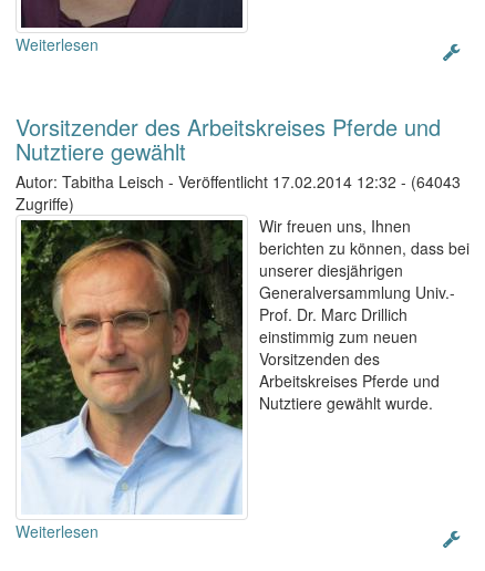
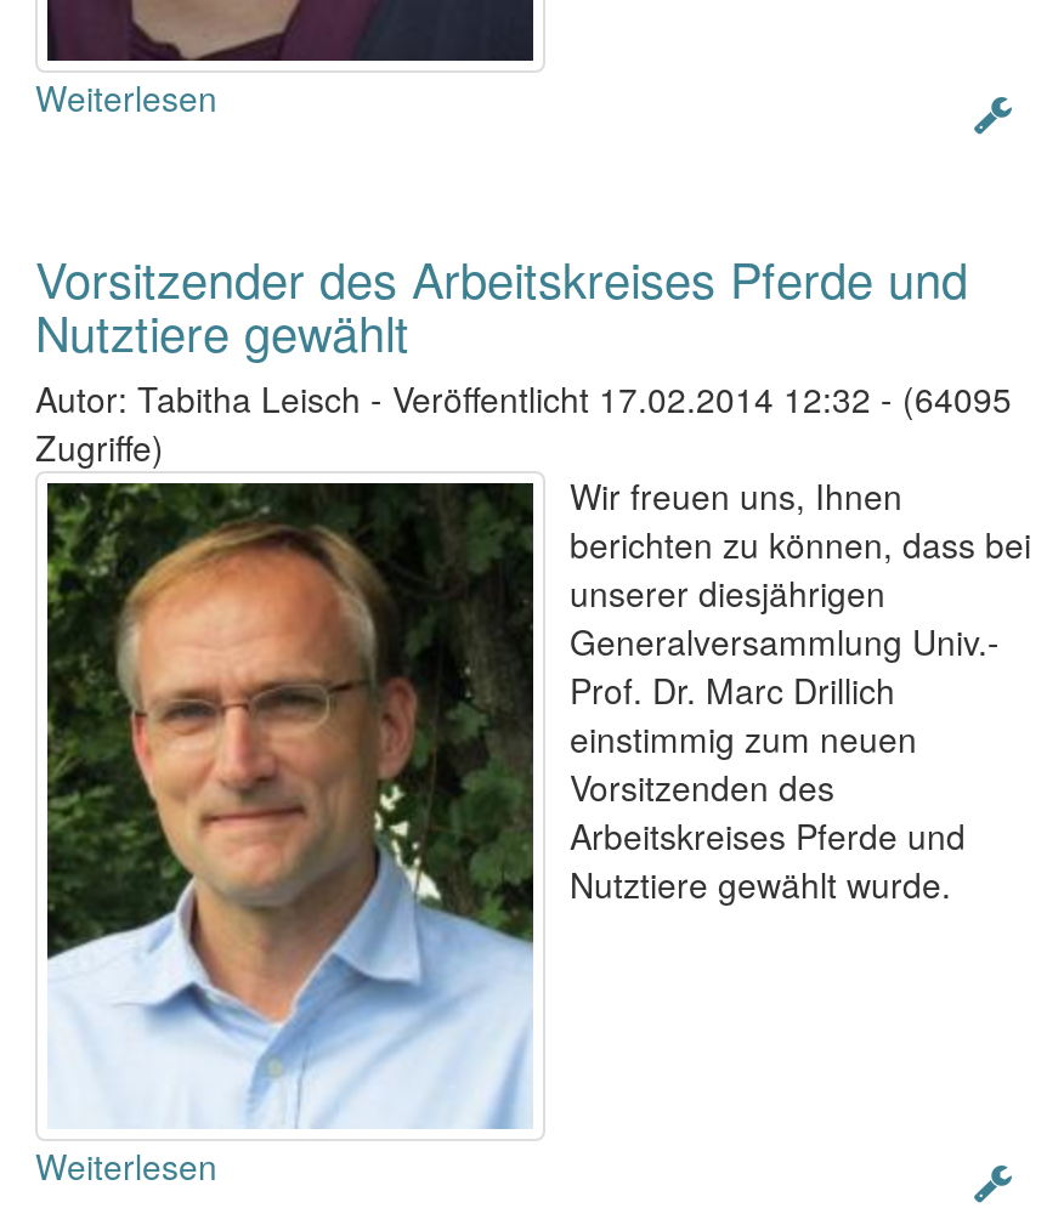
- Autor: Tabitha Leisch - Veröffentlicht 17.02.2014 12:32 - (64043
+ Autor: Tabitha Leisch - Veröffentlicht 17.02.2014 12:32 - (64095
